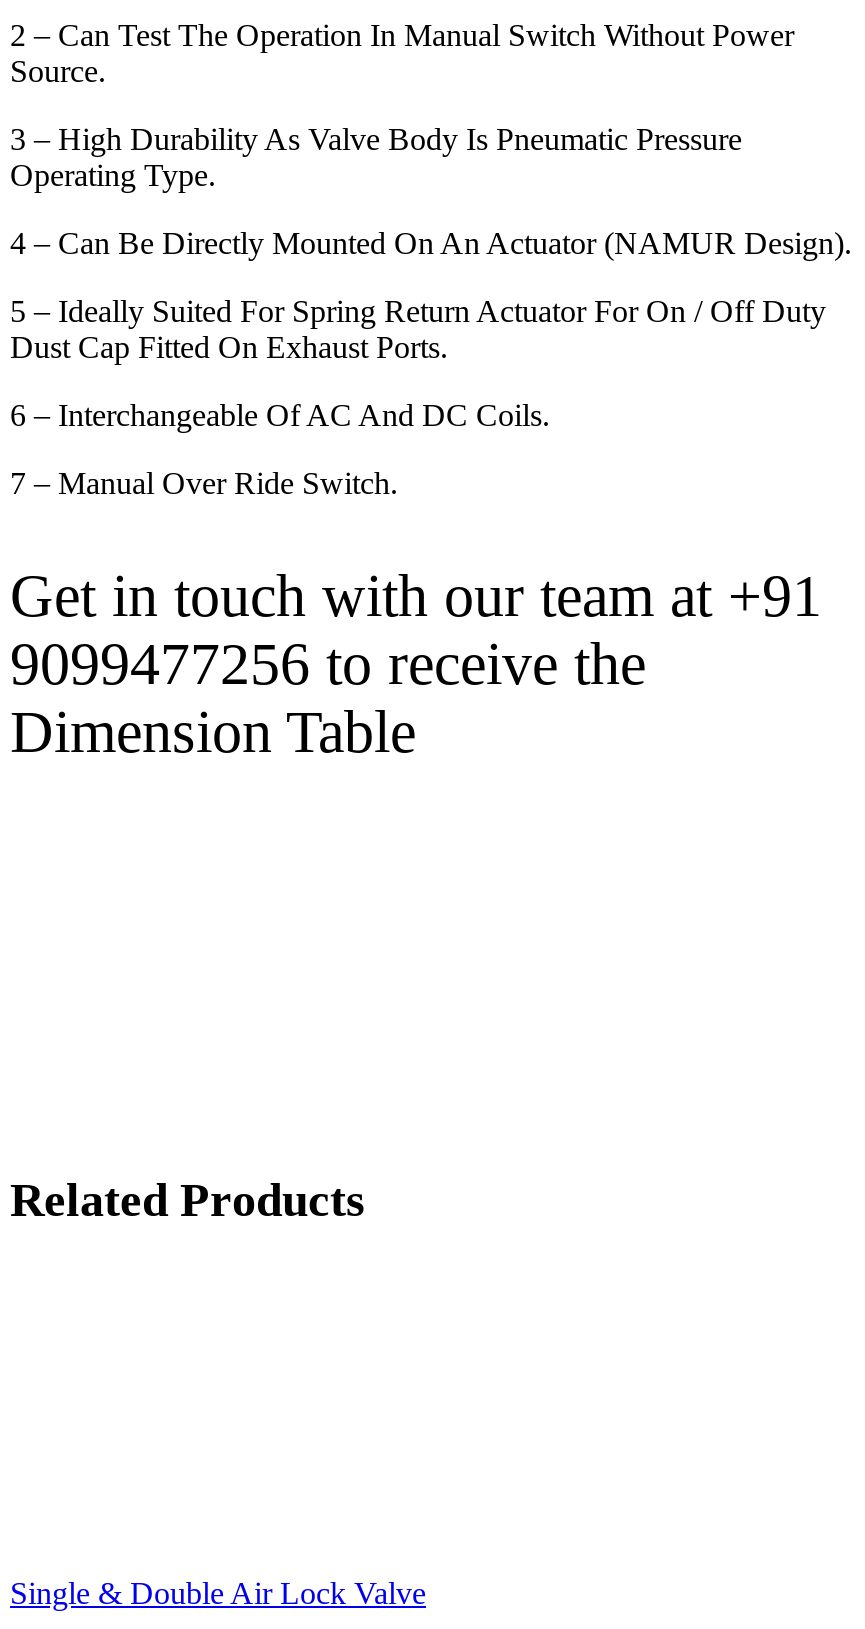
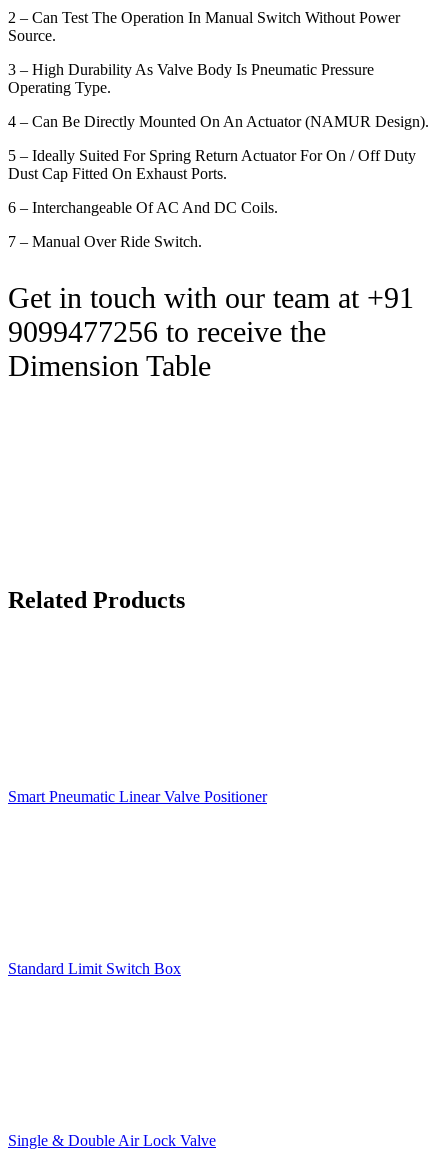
+ Smart Pneumatic Linear Valve Positioner

+ Standard Limit Switch Box
